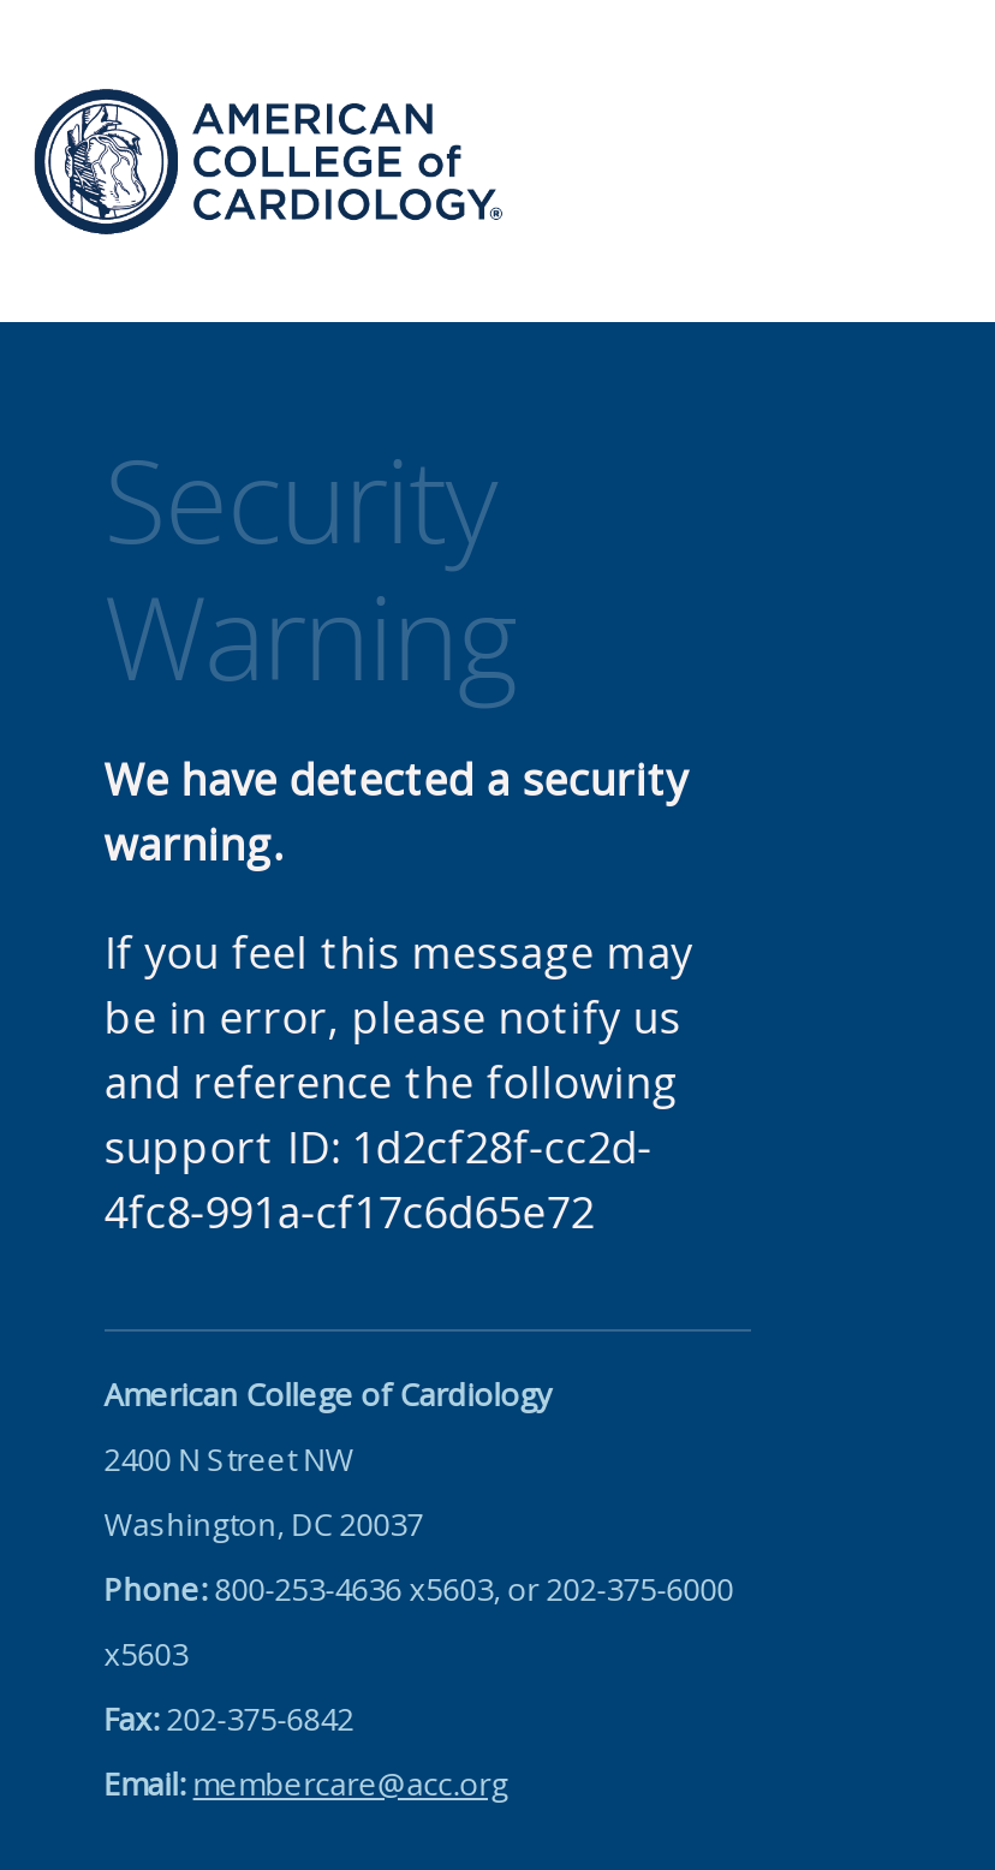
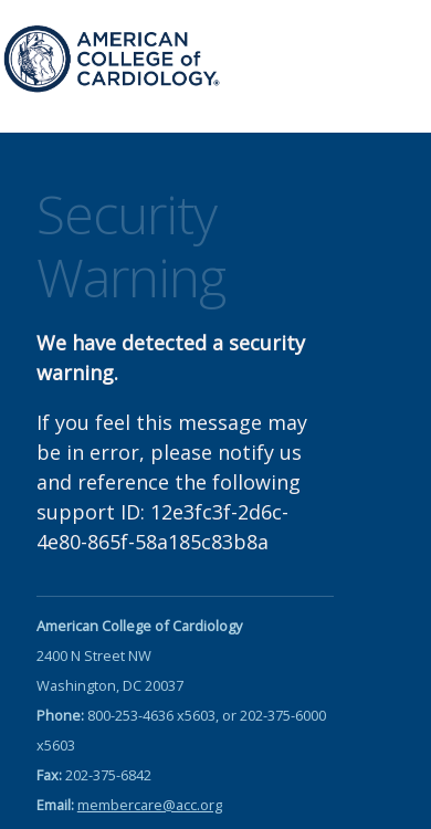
- support ID: 1d2cf28f-cc2d-
- 4fc8-991a-cf17c6d65e72
+ support ID: 12e3fc3f-2d6c-
+ 4e80-865f-58a185c83b8a
